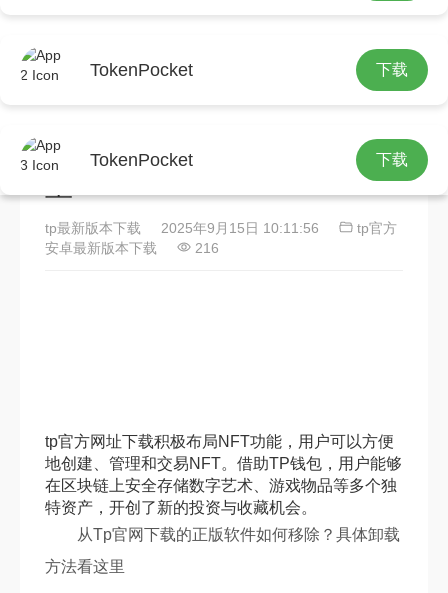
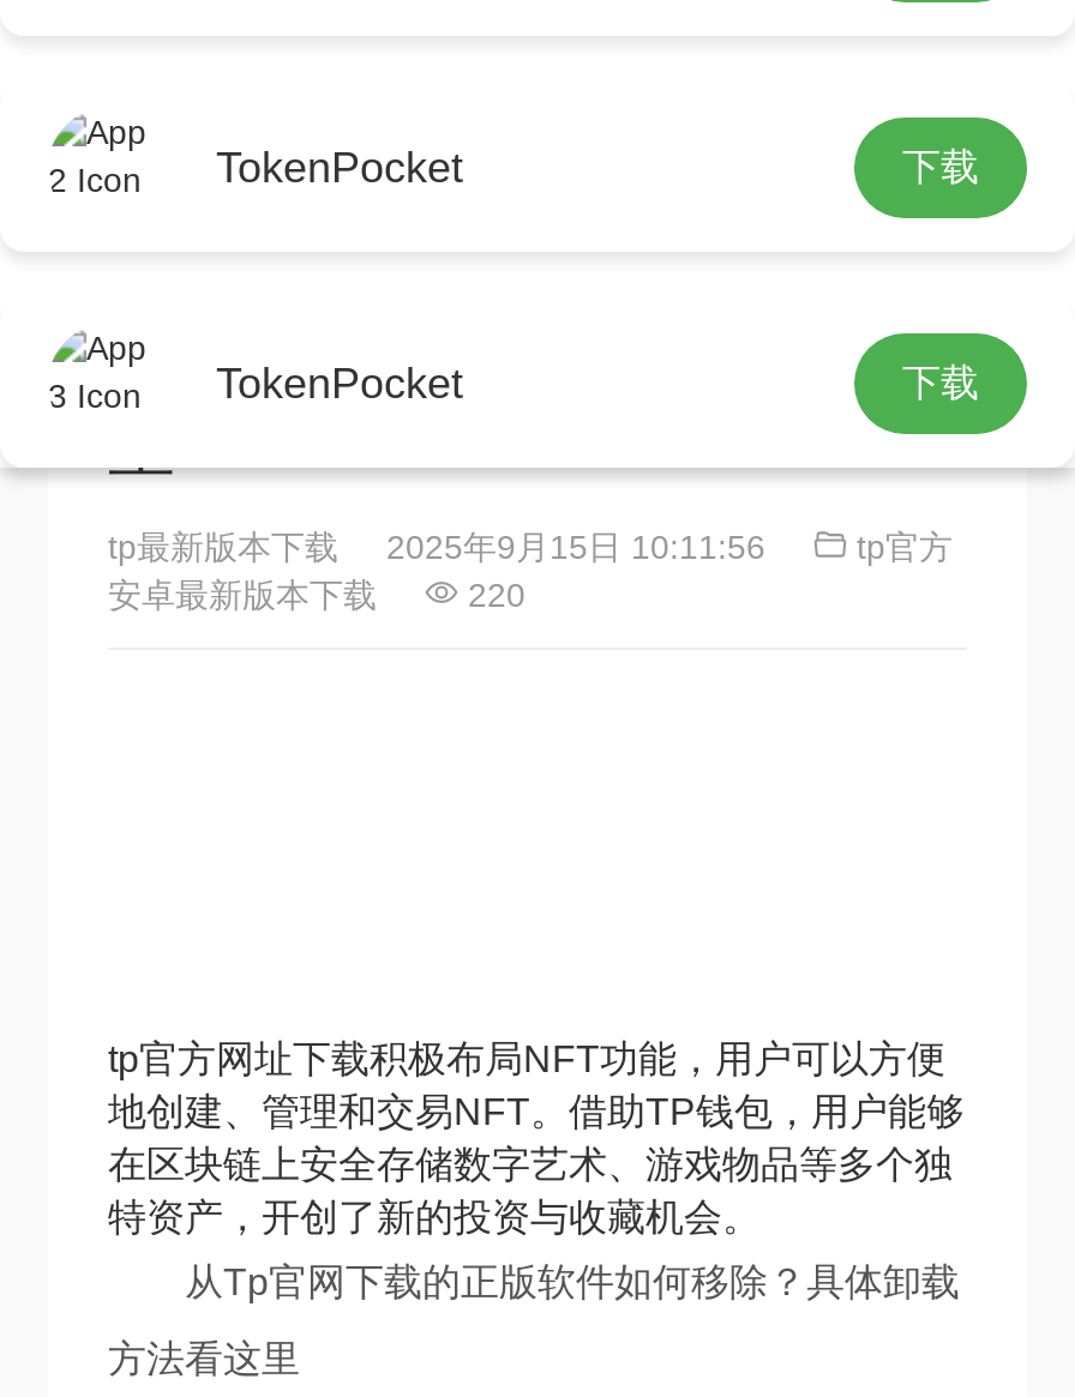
- 216
+ 220
